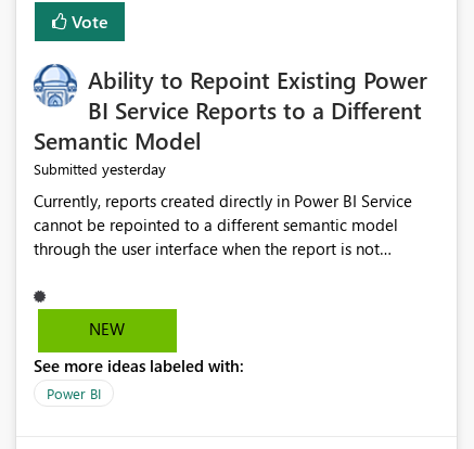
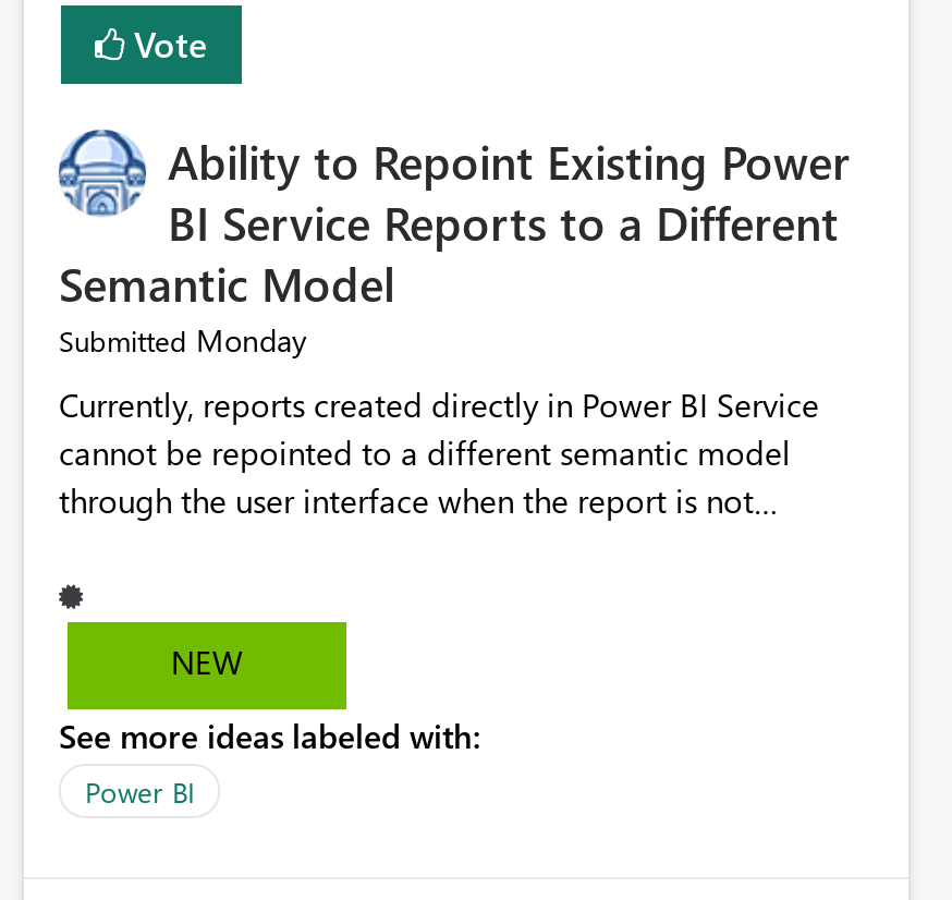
- Submitted yesterday
+ Submitted Monday
